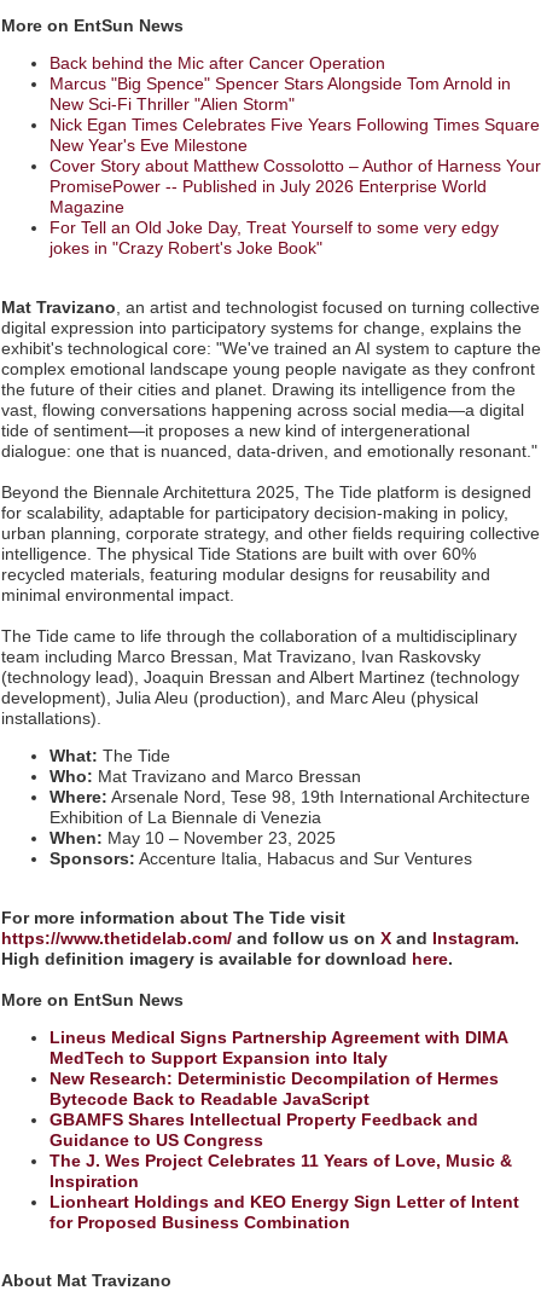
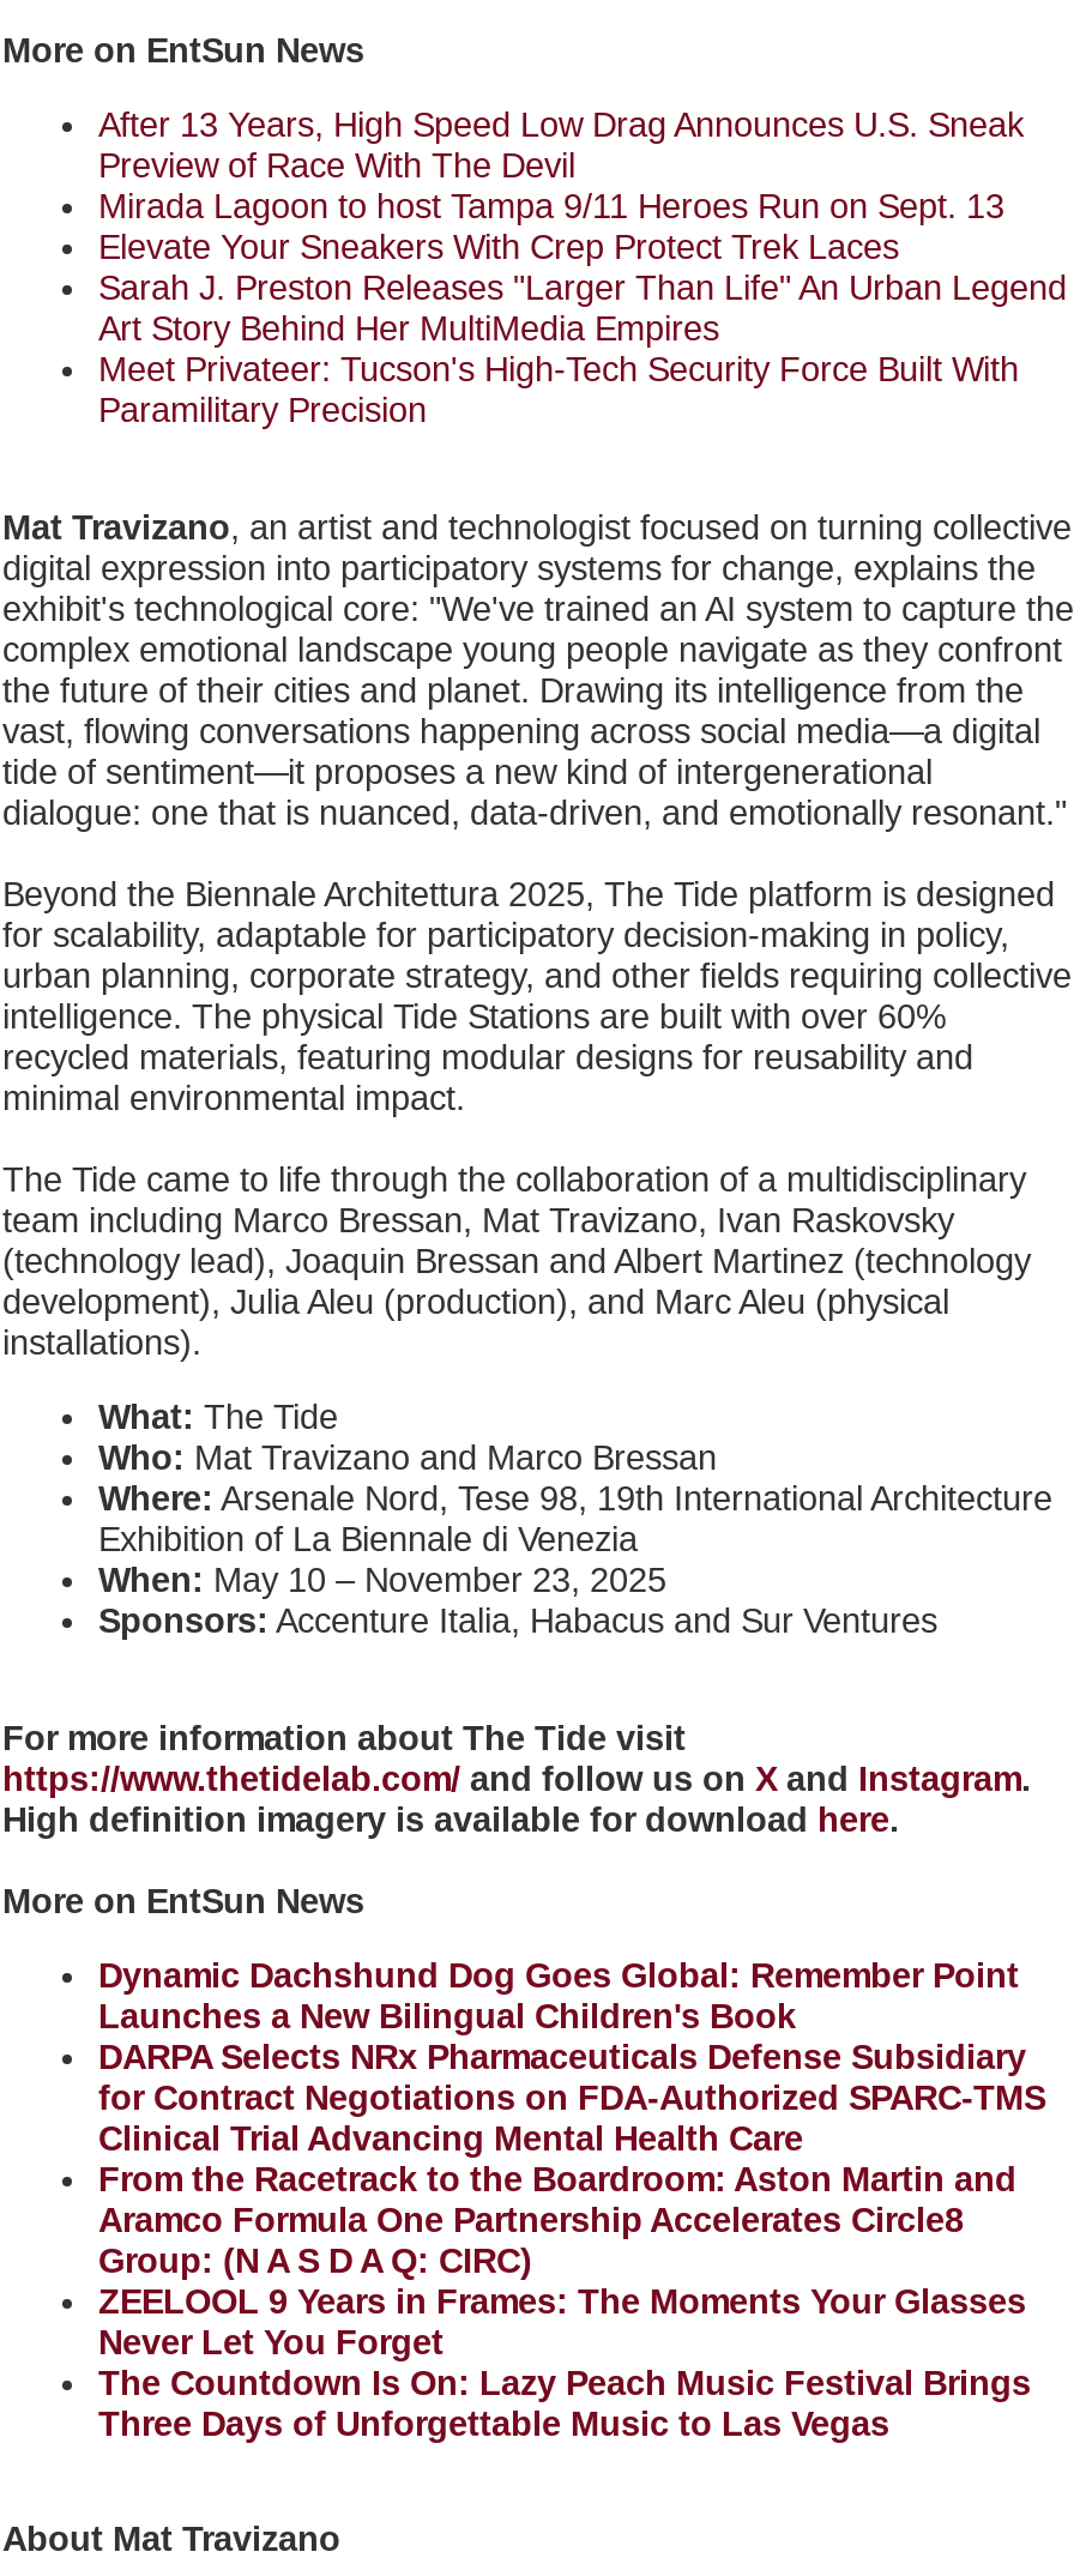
- Back behind the Mic after Cancer Operation
- Marcus "Big Spence" Spencer Stars Alongside Tom Arnold in
- New Sci-Fi Thriller "Alien Storm"
- Nick Egan Times Celebrates Five Years Following Times Square
- New Year's Eve Milestone
- Cover Story about Matthew Cossolotto – Author of Harness Your
- PromisePower -- Published in July 2026 Enterprise World
- Magazine
- For Tell an Old Joke Day, Treat Yourself to some very edgy
- jokes in "Crazy Robert's Joke Book"
+ After 13 Years, High Speed Low Drag Announces U.S. Sneak
+ Preview of Race With The Devil
+ Mirada Lagoon to host Tampa 9/11 Heroes Run on Sept. 13
+ Elevate Your Sneakers With Crep Protect Trek Laces
+ Sarah J. Preston Releases "Larger Than Life" An Urban Legend
+ Art Story Behind Her MultiMedia Empires
+ Meet Privateer: Tucson's High-Tech Security Force Built With
+ Paramilitary Precision

moved up: Mat Travizano, an artist and technologist focused on turning collective | digital expression into participatory systems for change, explains the | exhibit's technological core: "We've trained an AI system to capture the | ... | High definition imagery is available for download here. | More on EntSun News

- Lineus Medical Signs Partnership Agreement with DIMA
- MedTech to Support Expansion into Italy
- New Research: Deterministic Decompilation of Hermes
- Bytecode Back to Readable JavaScript
- GBAMFS Shares Intellectual Property Feedback and
- Guidance to US Congress
- The J. Wes Project Celebrates 11 Years of Love, Music &
- Inspiration
- Lionheart Holdings and KEO Energy Sign Letter of Intent
- for Proposed Business Combination
+ Dynamic Dachshund Dog Goes Global: Remember Point
+ Launches a New Bilingual Children's Book
+ DARPA Selects NRx Pharmaceuticals Defense Subsidiary
+ for Contract Negotiations on FDA-Authorized SPARC-TMS
+ Clinical Trial Advancing Mental Health Care
+ From the Racetrack to the Boardroom: Aston Martin and
+ Aramco Formula One Partnership Accelerates Circle8
+ Group: (N A S D A Q: CIRC)
+ ZEELOOL 9 Years in Frames: The Moments Your Glasses
+ Never Let You Forget
+ The Countdown Is On: Lazy Peach Music Festival Brings
+ Three Days of Unforgettable Music to Las Vegas
